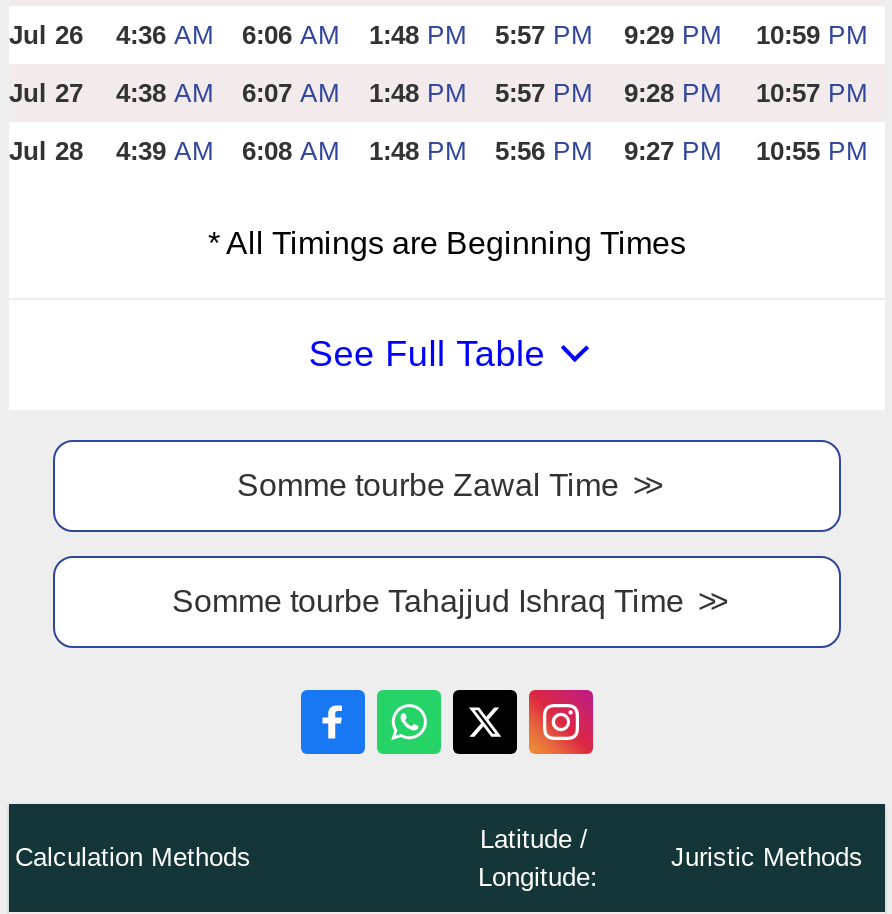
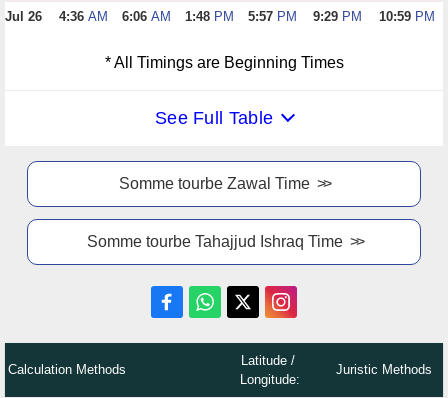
- Jul 27
- 4:38 AM
- 6:07 AM
- 1:48 PM
- 5:57 PM
- 9:28 PM
- 10:57 PM
- Jul 28
- 4:39 AM
- 6:08 AM
- 1:48 PM
- 5:56 PM
- 9:27 PM
- 10:55 PM
